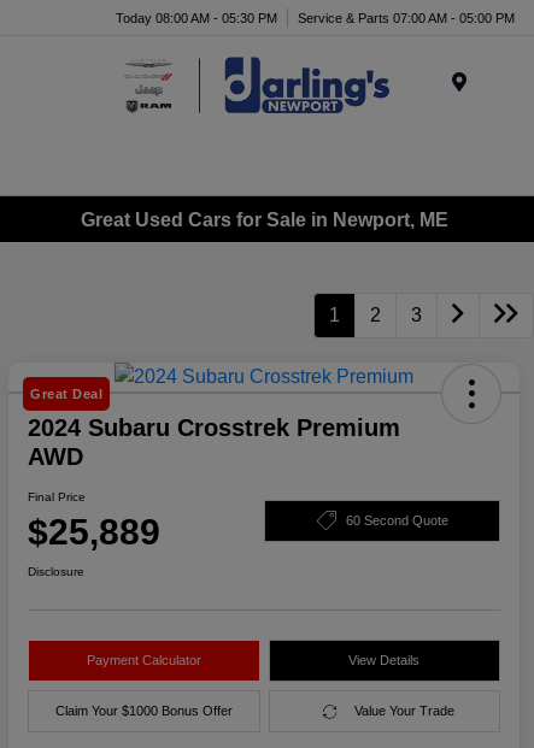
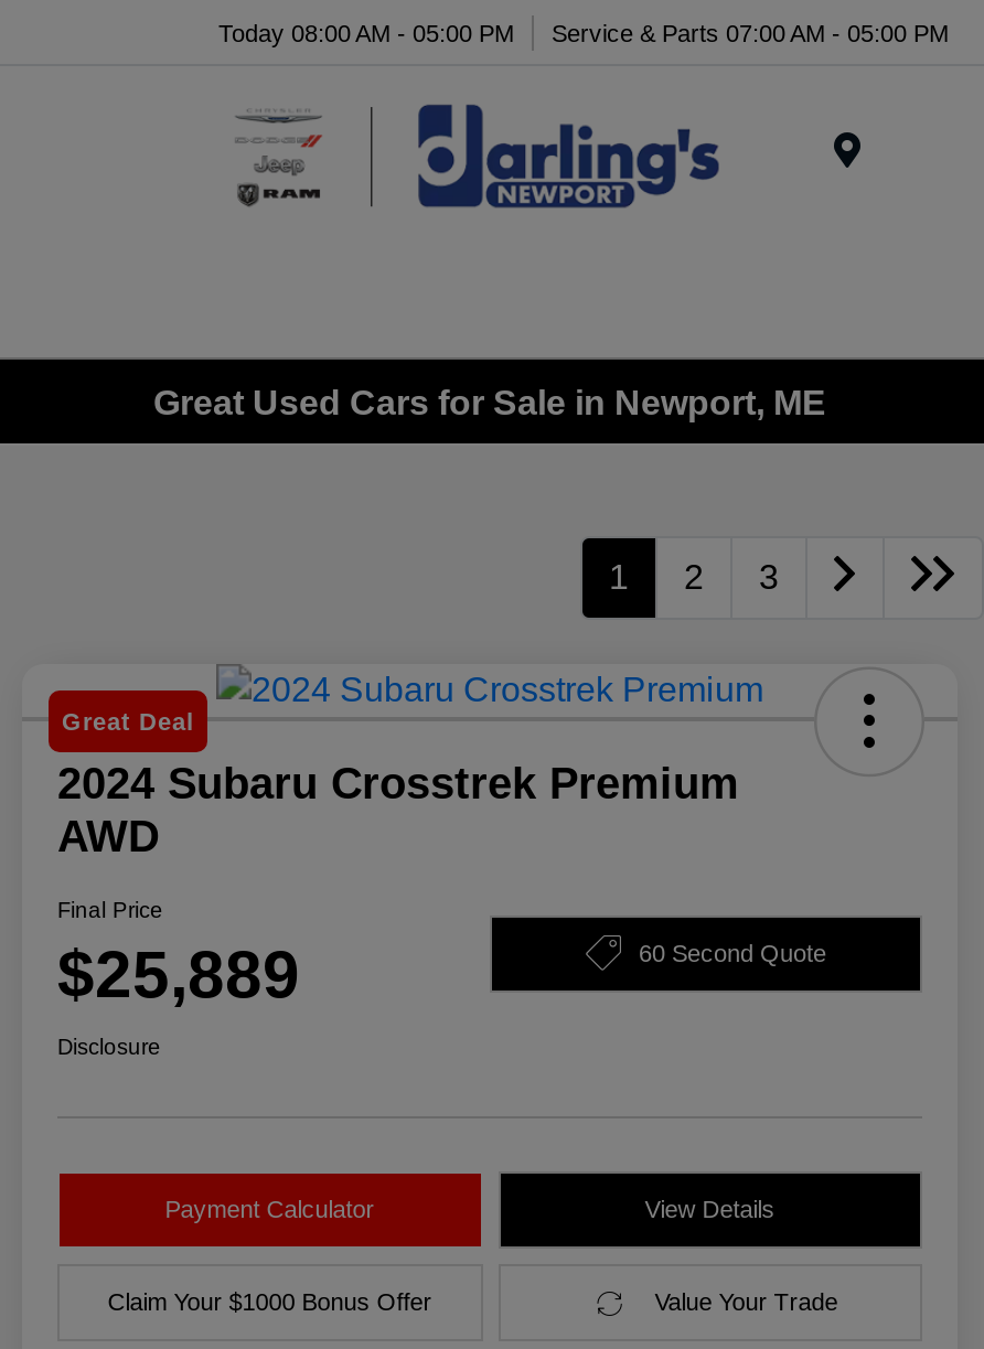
- Today 08:00 AM - 05:30 PM Service & Parts 07:00 AM - 05:00 PM
+ Today 08:00 AM - 05:00 PM Service & Parts 07:00 AM - 05:00 PM
